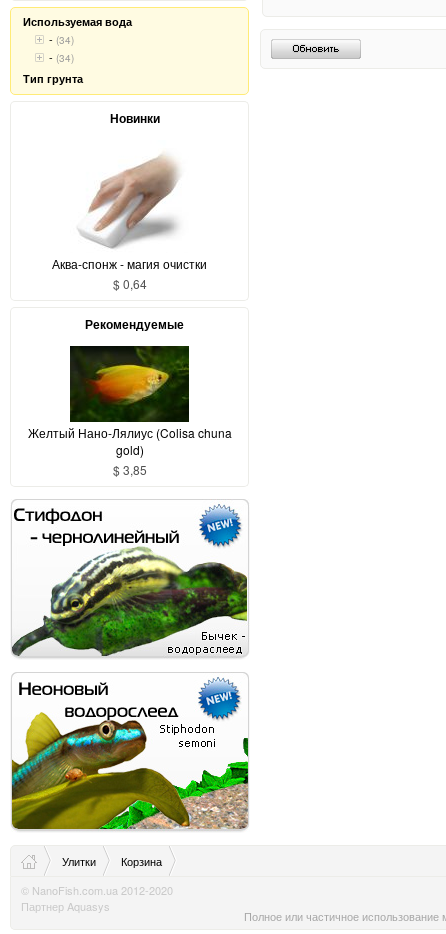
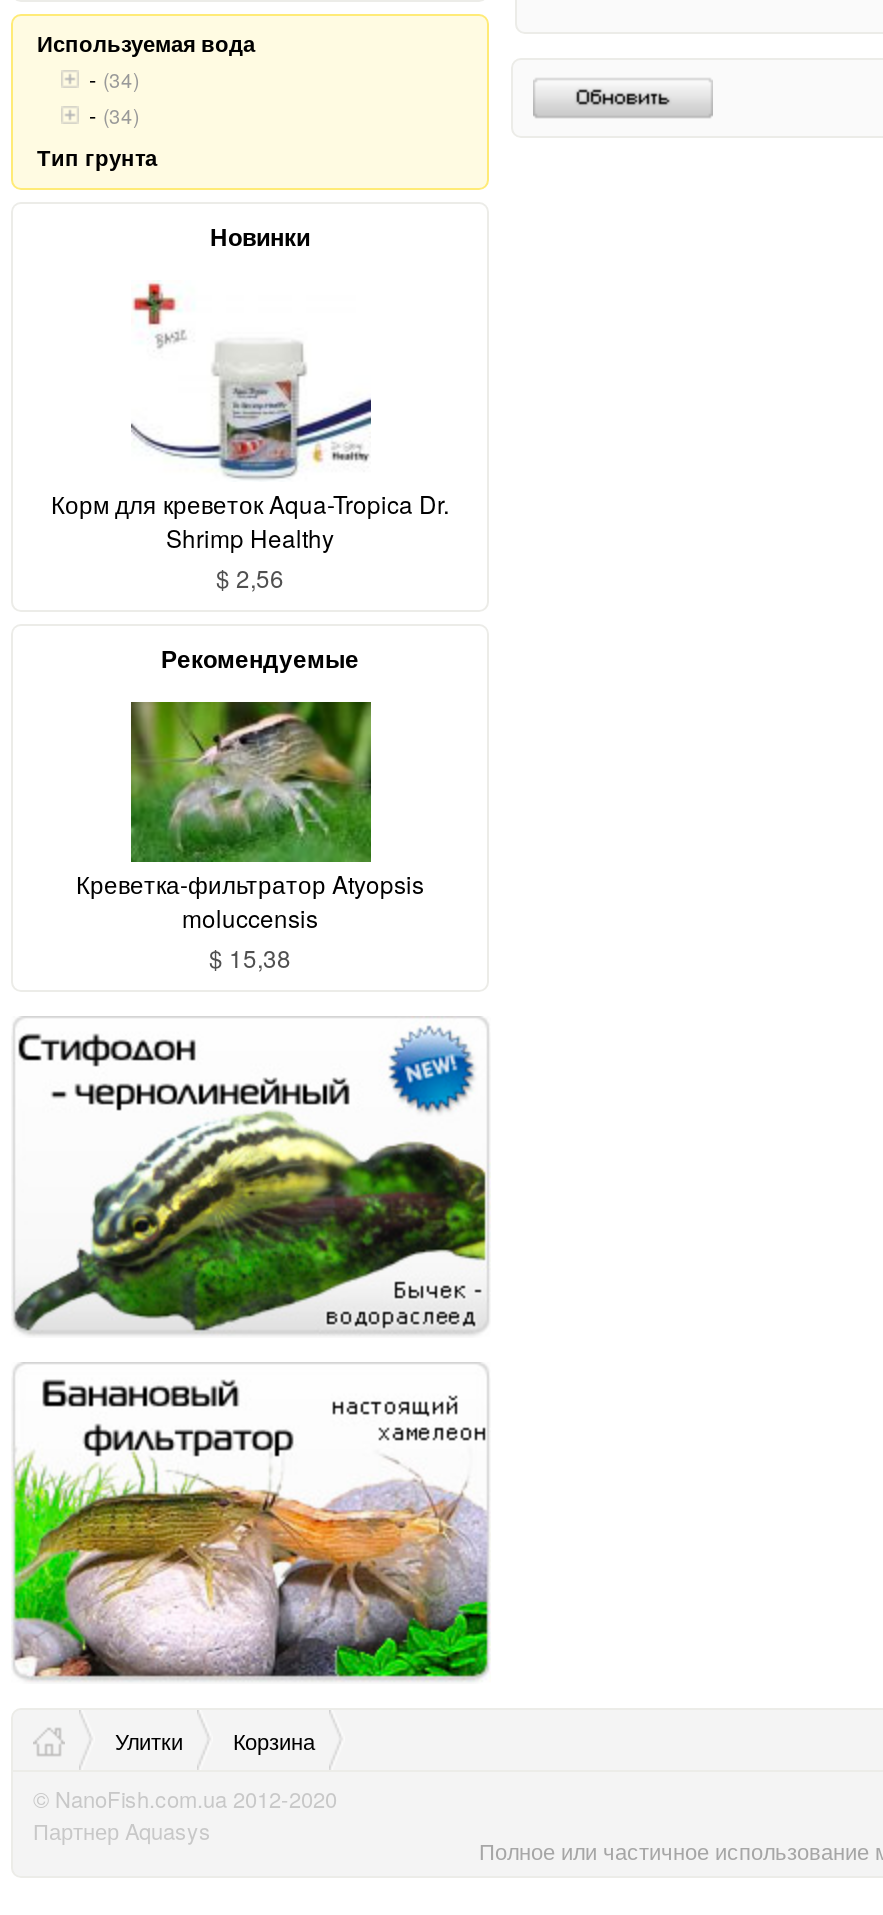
- [image]
- Аква-спонж - магия очистки
- $ 0,64
+ [image]
+ Корм для креветок Aqua-Tropica Dr.
+ Shrimp Healthy
+ $ 2,56

- [image]
- Желтый Нано-Лялиус (Colisa chuna
- gold)
- $ 3,85
+ [image]
+ Креветка-фильтратор Atyopsis
+ moluccensis
+ $ 15,38

- [image]
+ [image]
